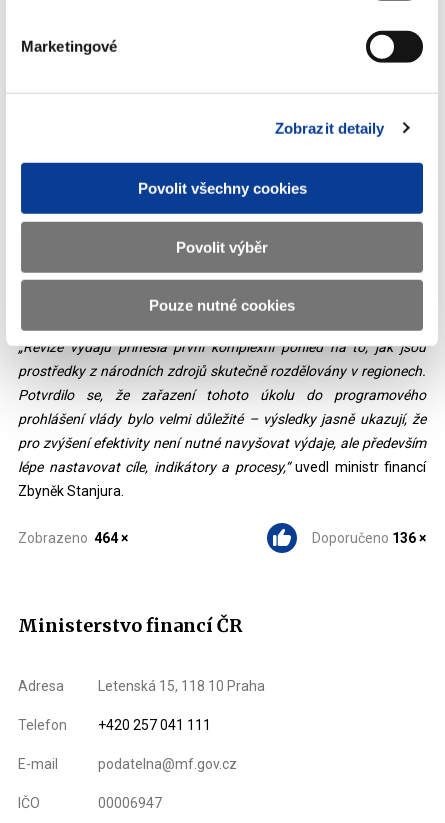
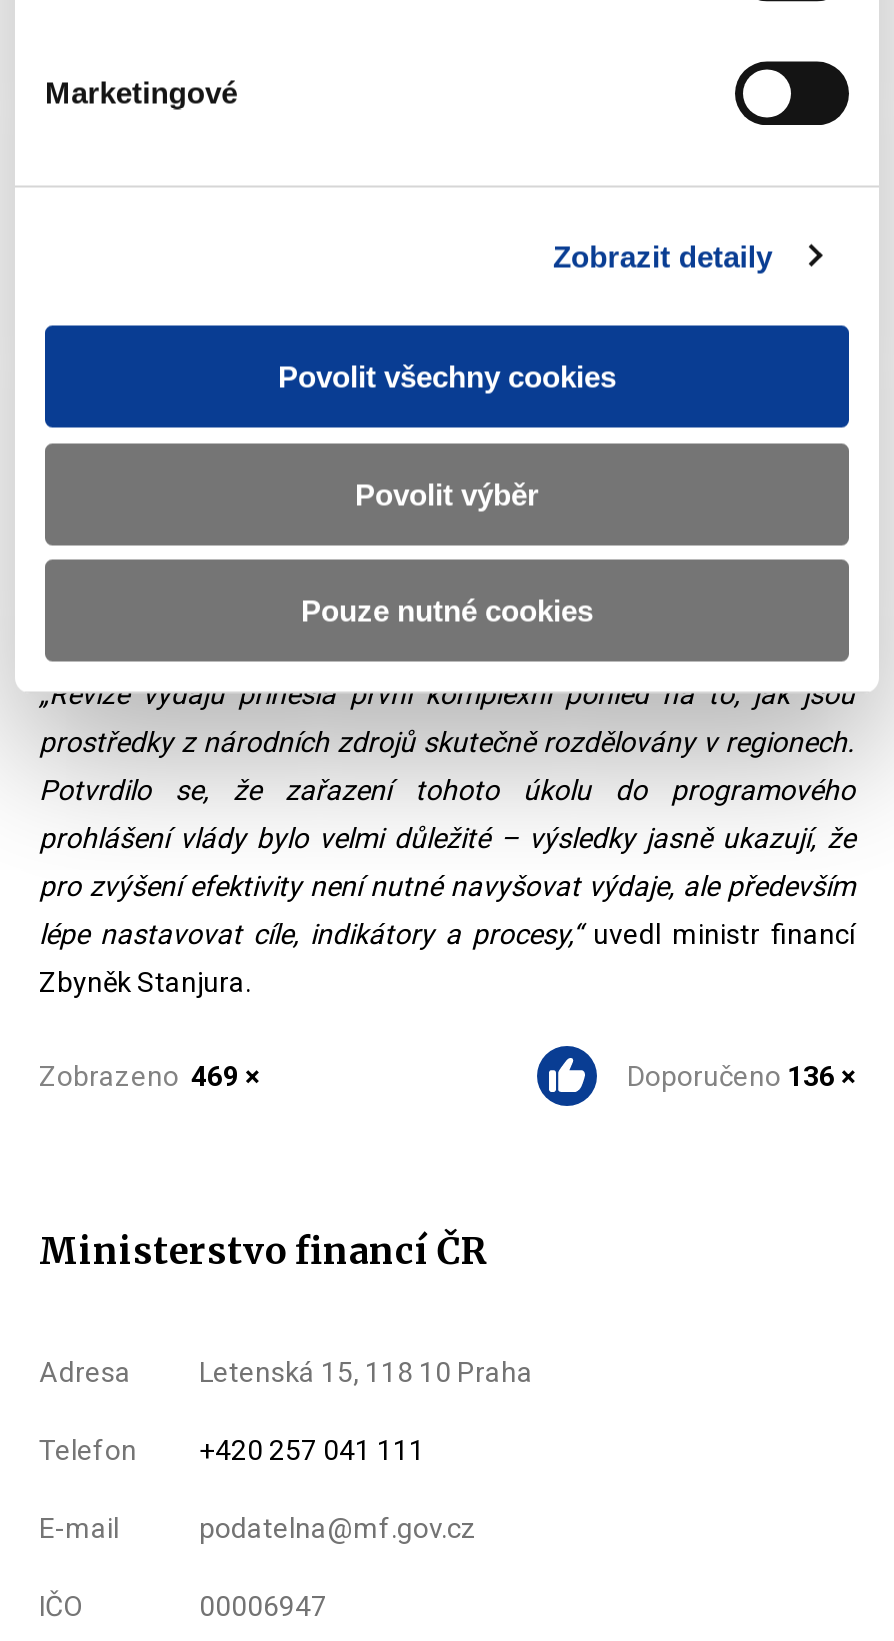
- Zobrazeno 464 ×
+ Zobrazeno 469 ×
